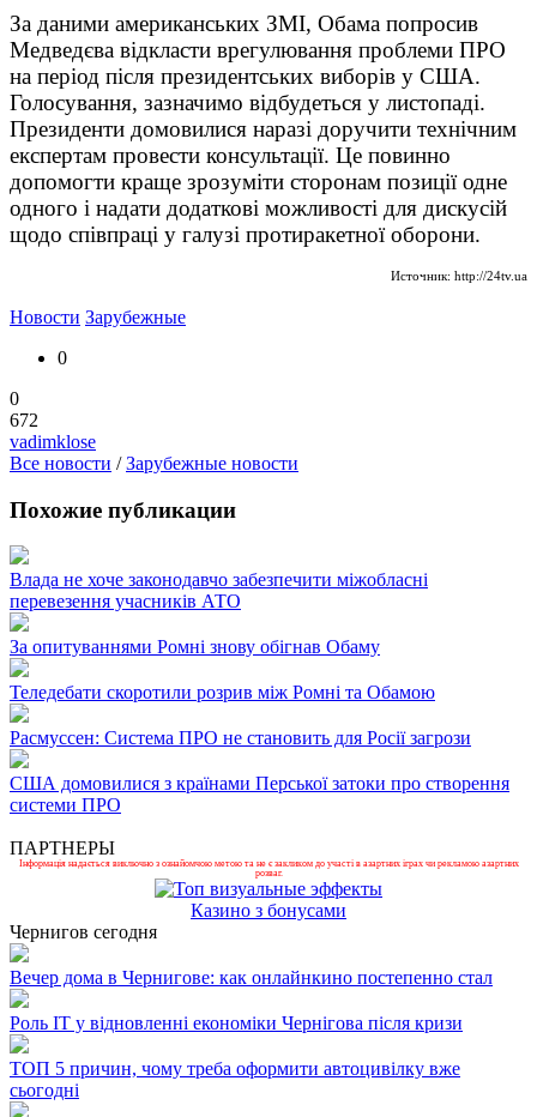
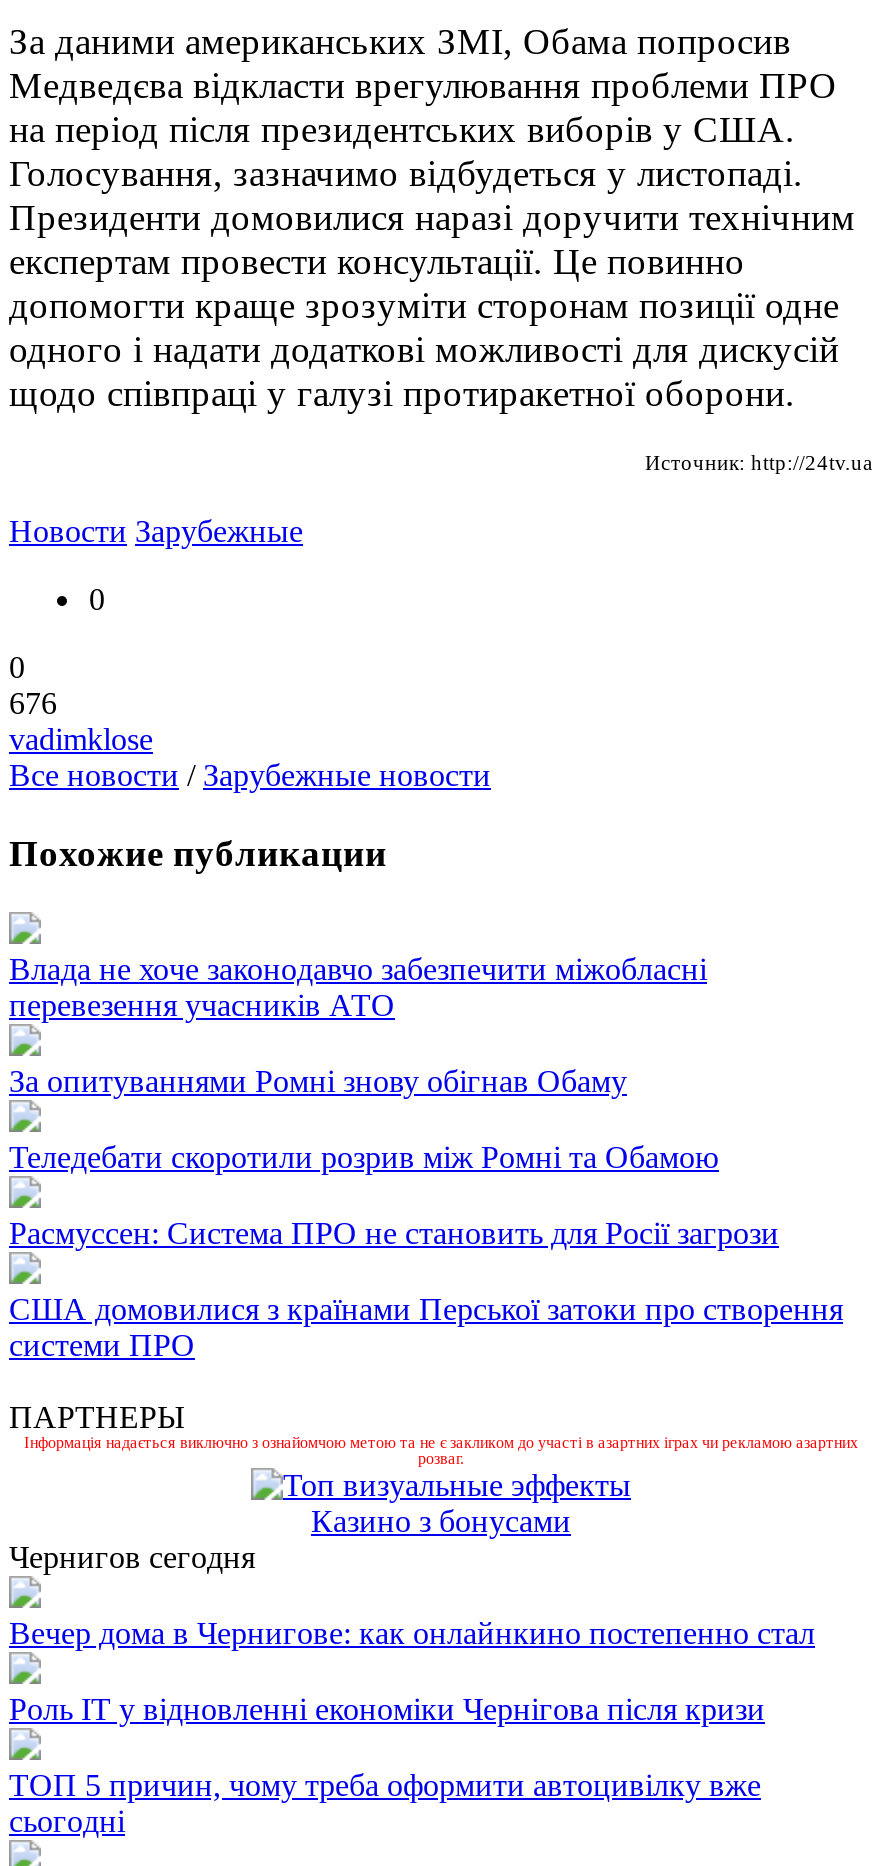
- 672
+ 676
